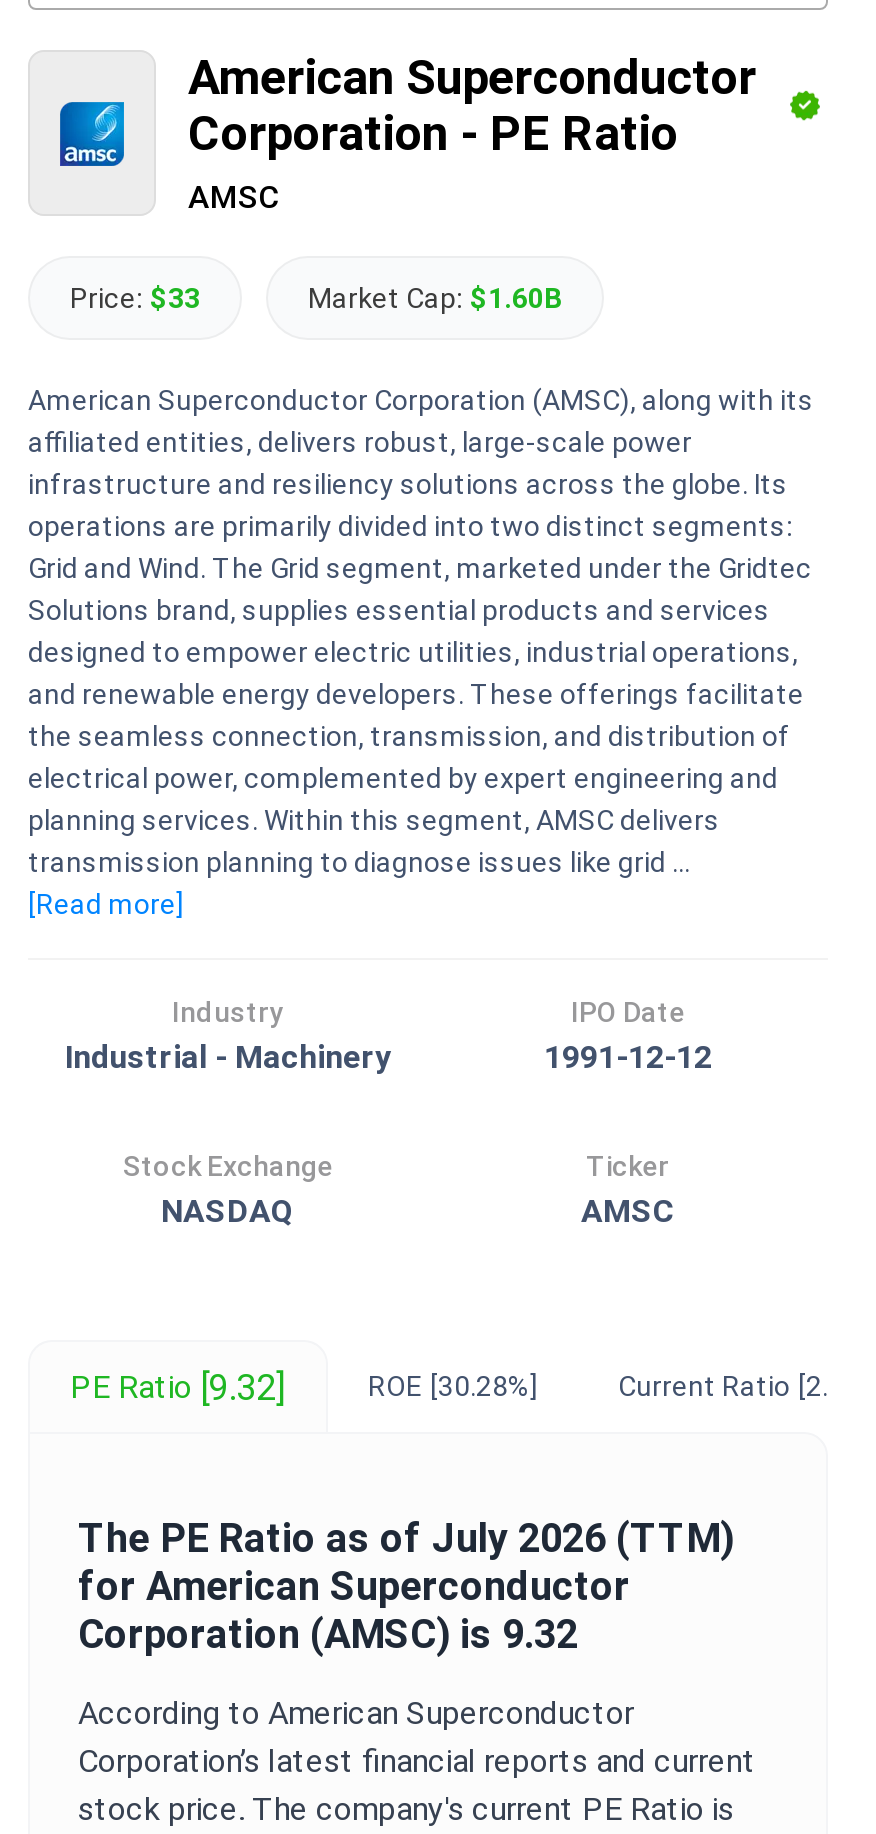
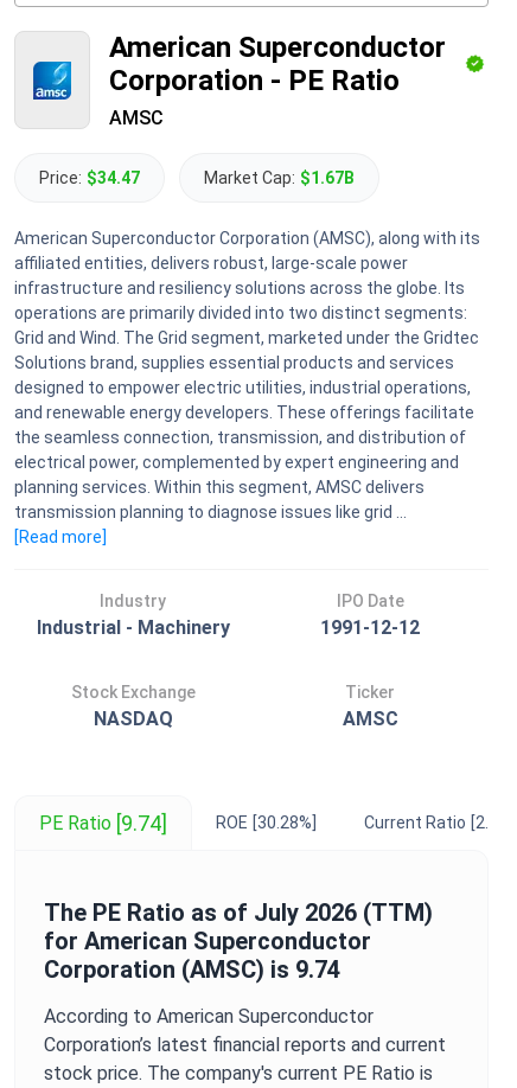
- Price: $33
+ Price: $34.47

- Market Cap: $1.60B
+ Market Cap: $1.67B

- PE Ratio [9.32]
+ PE Ratio [9.74]

- Corporation (AMSC) is 9.32
+ Corporation (AMSC) is 9.74
